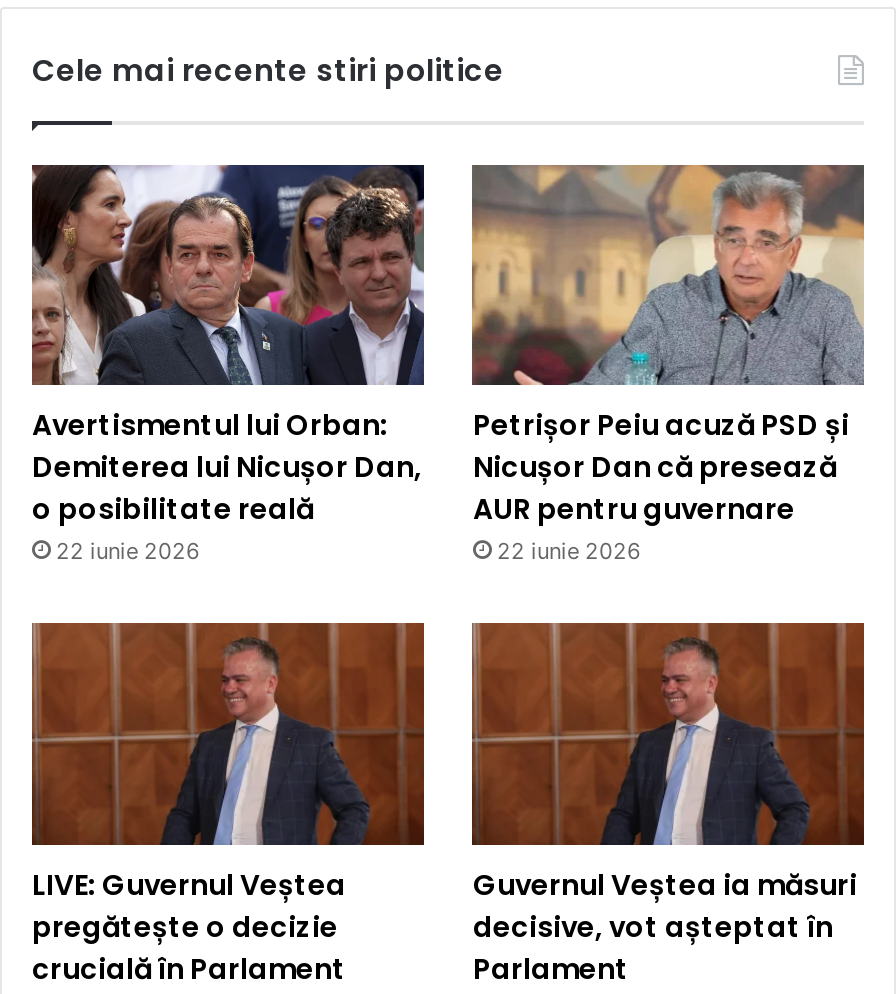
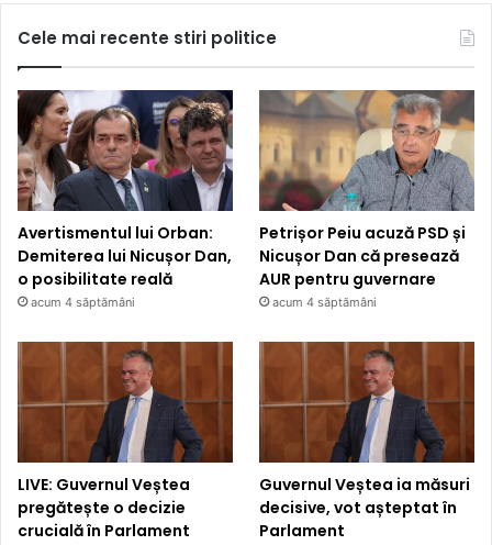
- 22 iunie 2026
+ acum 4 săptămâni

- 22 iunie 2026
+ acum 4 săptămâni
